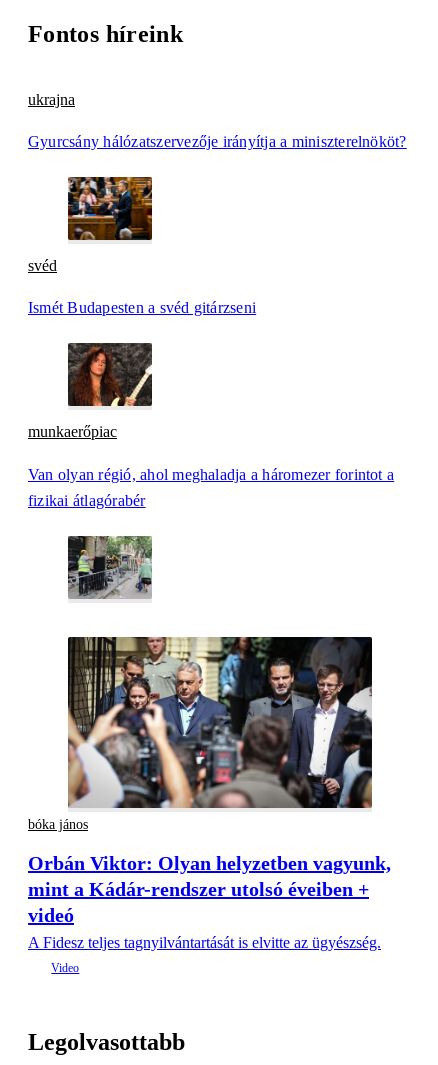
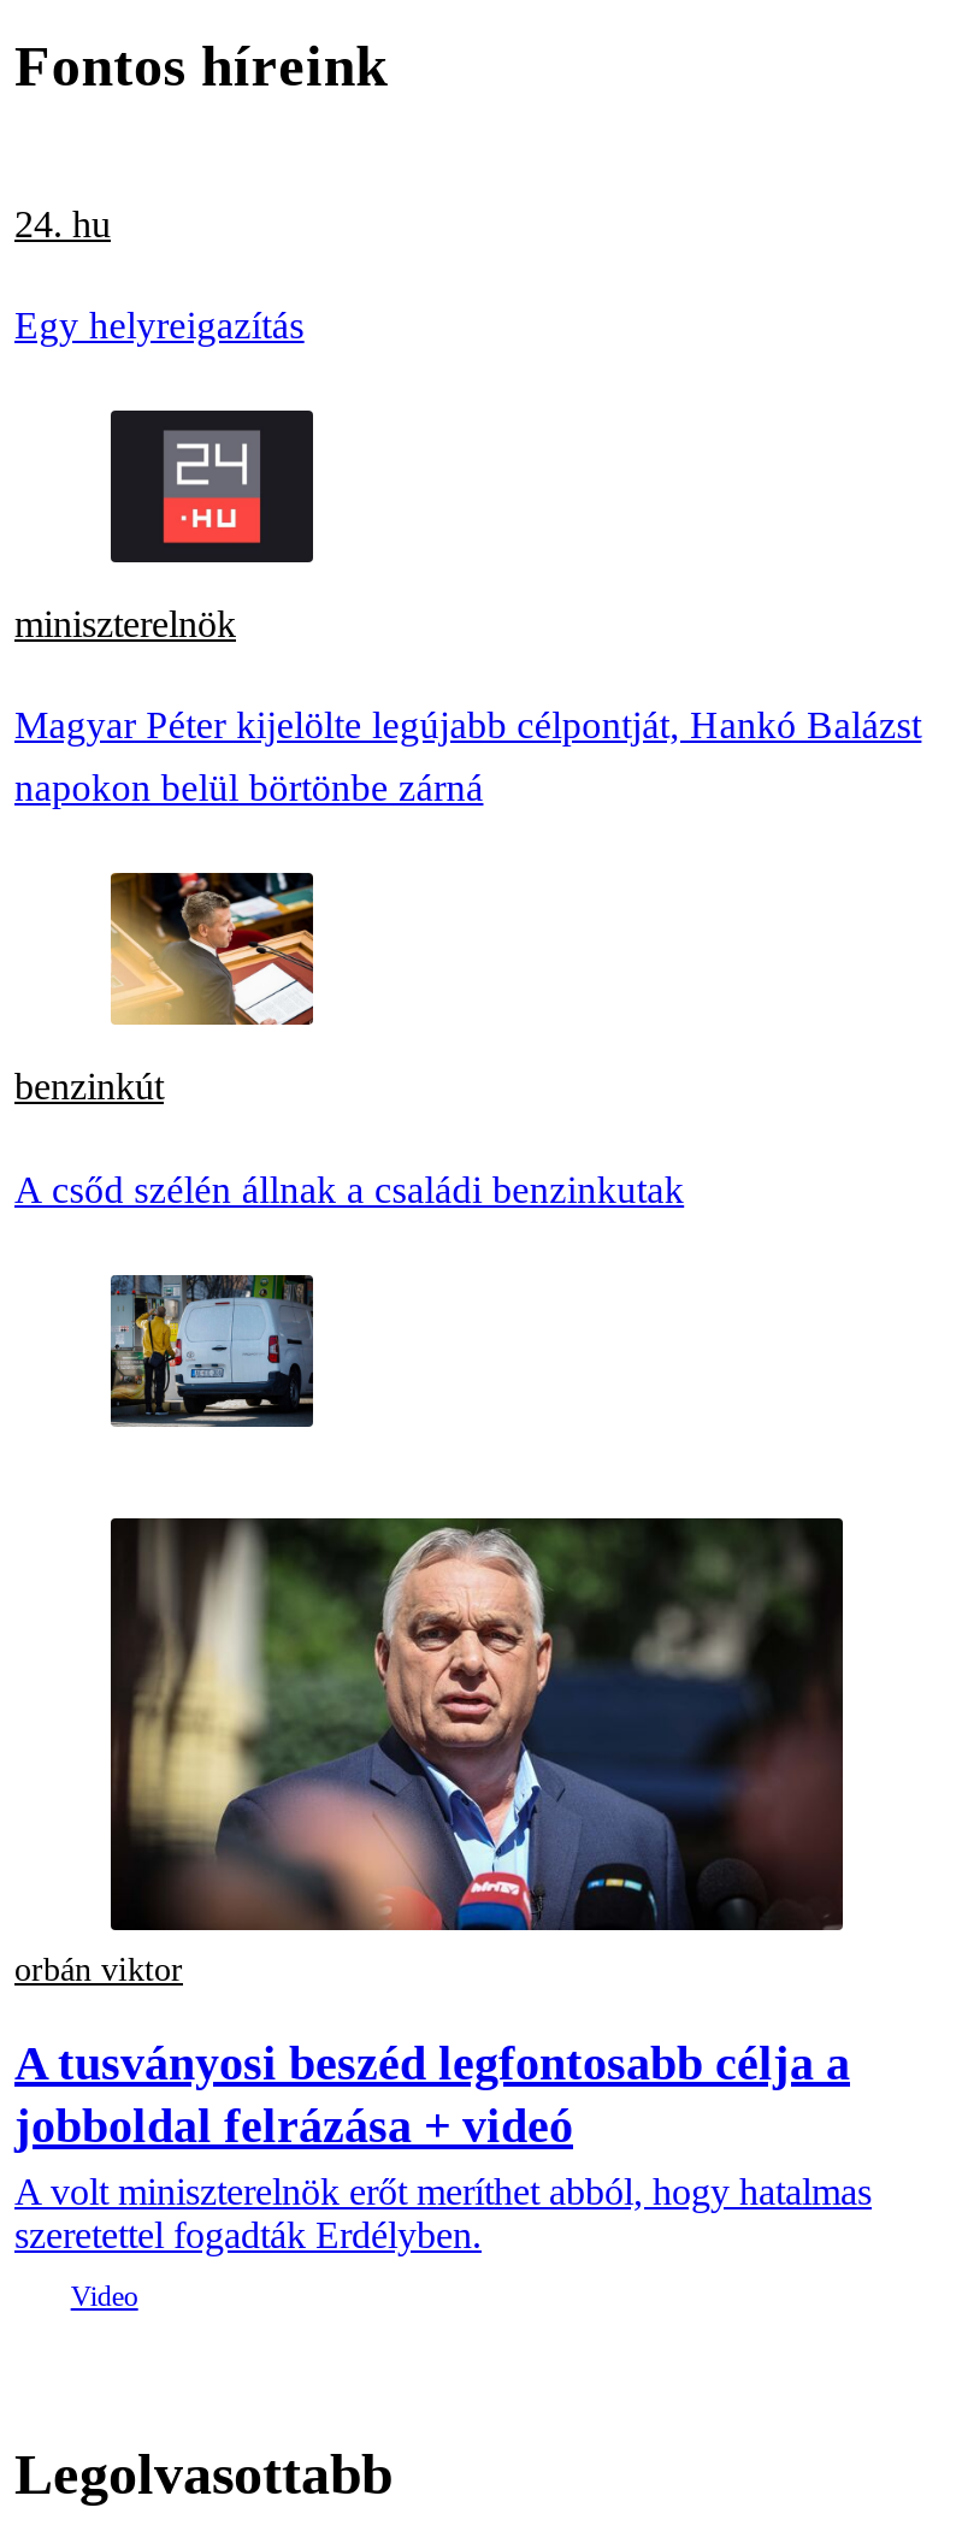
- ukrajna
+ 24. hu

- Gyurcsány hálózatszervezője irányítja a miniszterelnököt?
+ Egy helyreigazítás

- [image]
- svéd
+ [image]
+ miniszterelnök

- Ismét Budapesten a svéd gitárzseni
+ Magyar Péter kijelölte legújabb célpontját, Hankó Balázst

- [image]
+ [image]

- munkaerőpiac
+ napokon belül börtönbe zárná

- Van olyan régió, ahol meghaladja a háromezer forintot a
+ benzinkút

- fizikai átlagórabér
+ A csőd szélén állnak a családi benzinkutak

- [image]
+ [image]

- [image]
- bóka jános
+ [image]
+ orbán viktor

- Orbán Viktor: Olyan helyzetben vagyunk,
- mint a Kádár-rendszer utolsó éveiben +
- videó
- A Fidesz teljes tagnyilvántartását is elvitte az ügyészség.
+ A tusványosi beszéd legfontosabb célja a
+ jobboldal felrázása + videó
+ A volt miniszterelnök erőt meríthet abból, hogy hatalmas
+ szeretettel fogadták Erdélyben.
